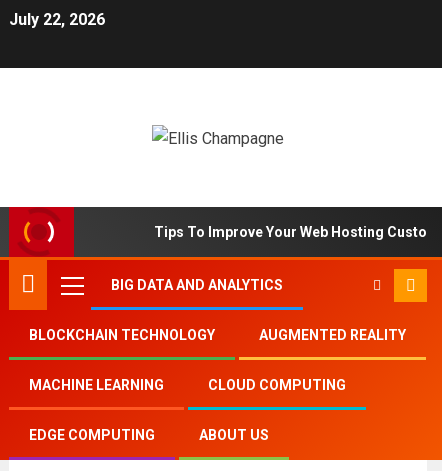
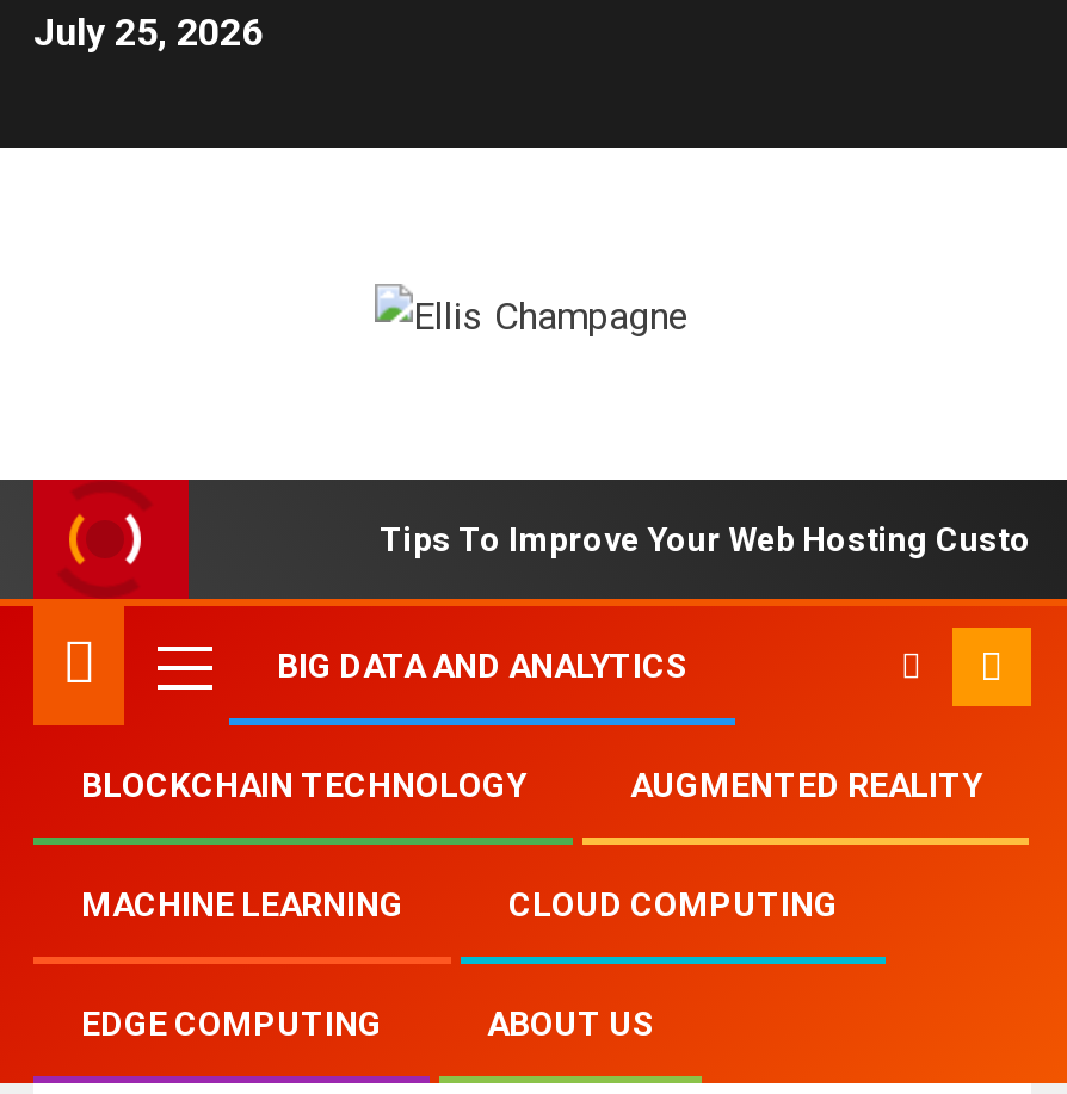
- July 22, 2026
+ July 25, 2026
